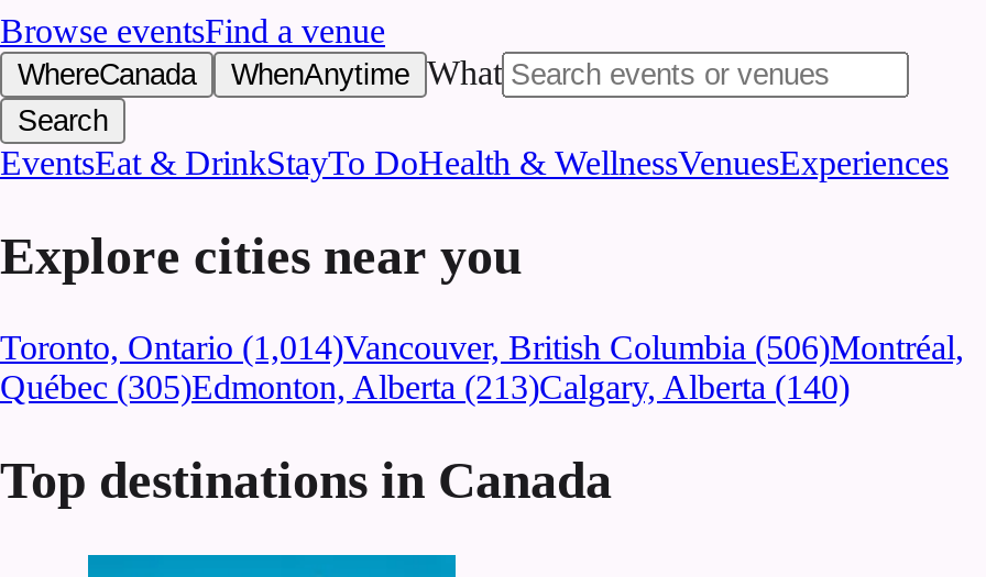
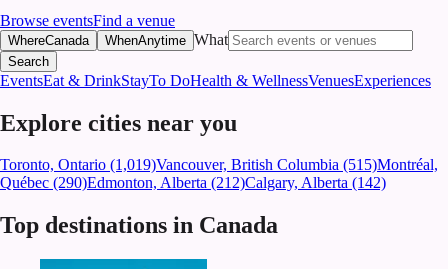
- Toronto, Ontario (1,014)Vancouver, British Columbia (506)Montréal,
+ Toronto, Ontario (1,019)Vancouver, British Columbia (515)Montréal,

- Québec (305)Edmonton, Alberta (213)Calgary, Alberta (140)
+ Québec (290)Edmonton, Alberta (212)Calgary, Alberta (142)
